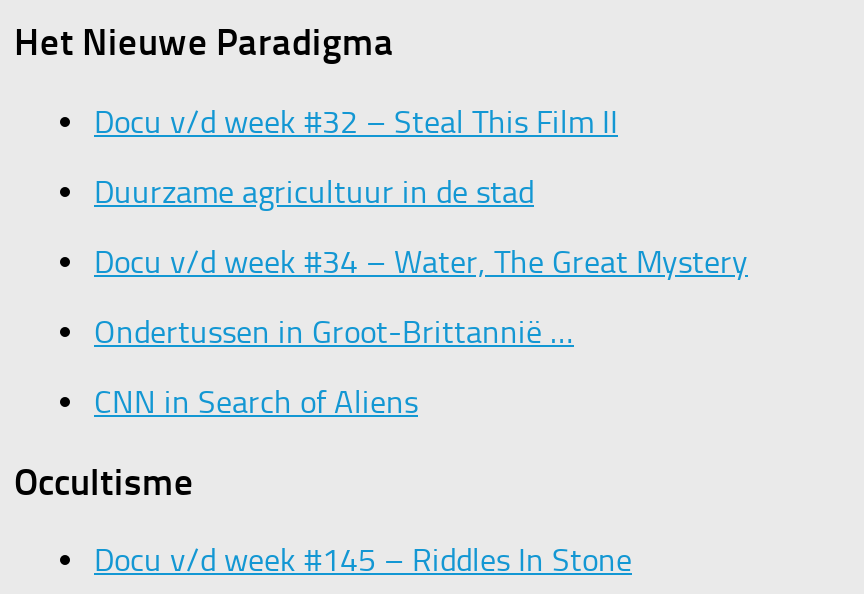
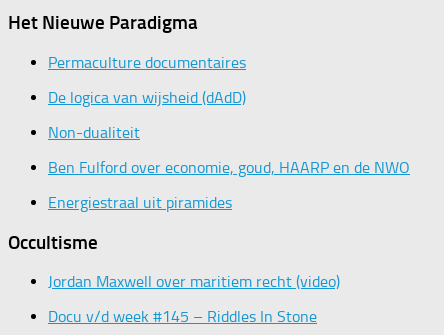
- Docu v/d week #32 – Steal This Film II
+ Permaculture documentaires

- Duurzame agricultuur in de stad
+ De logica van wijsheid (dAdD)

- Docu v/d week #34 – Water, The Great Mystery
+ Non-dualiteit

- Ondertussen in Groot-Brittannië …
+ Ben Fulford over economie, goud, HAARP en de NWO

- CNN in Search of Aliens
+ Energiestraal uit piramides

+ Jordan Maxwell over maritiem recht (video)
